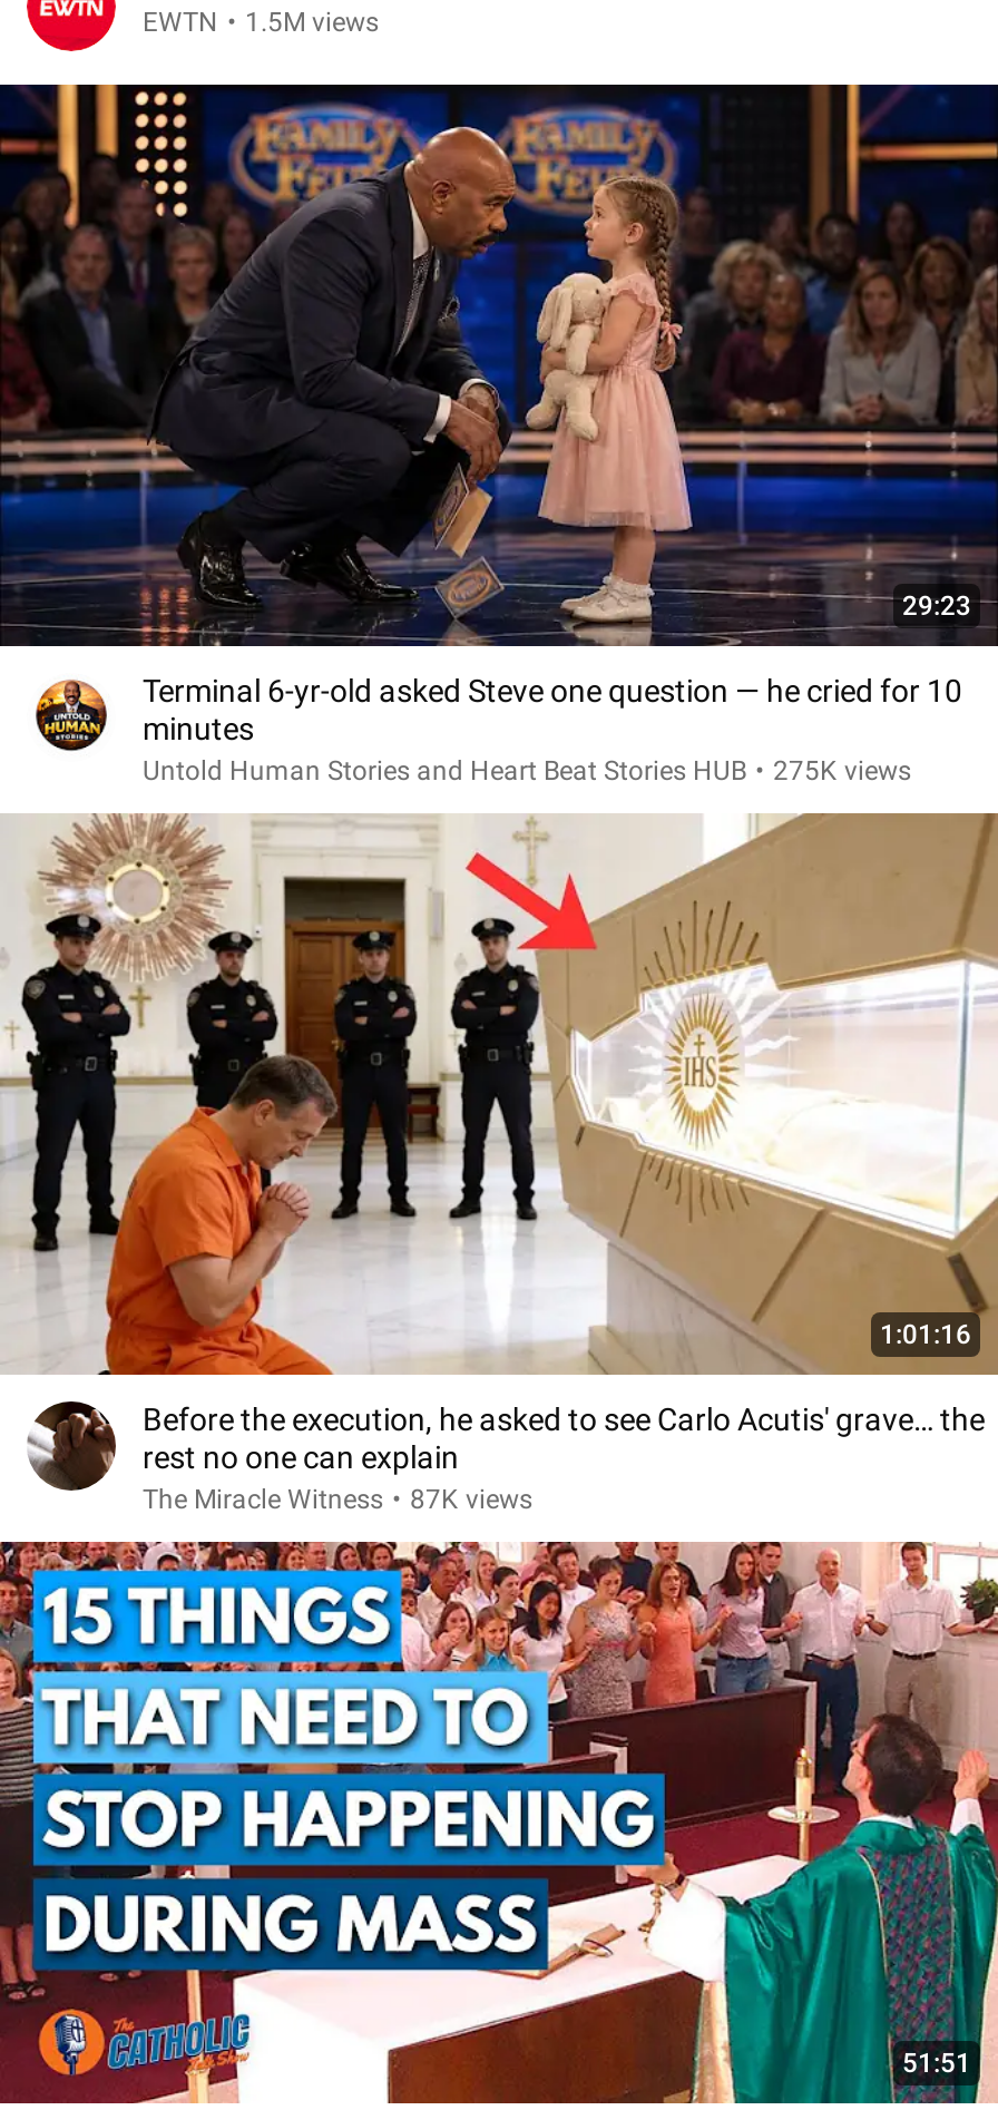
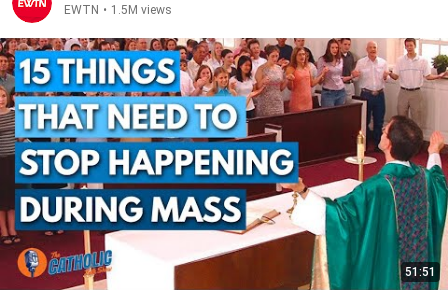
- [image]
- 29:23
- Terminal 6-yr-old asked Steve one question — he cried for 10
- minutes
- Untold Human Stories and Heart Beat Stories HUB • 275K views

- [image]

- [image]
- 1:01:16
- Before the execution, he asked to see Carlo Acutis' grave… the
- rest no one can explain
- The Miracle Witness • 87K views

- [image]
